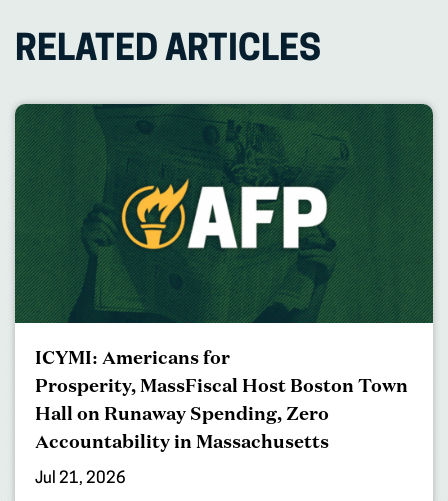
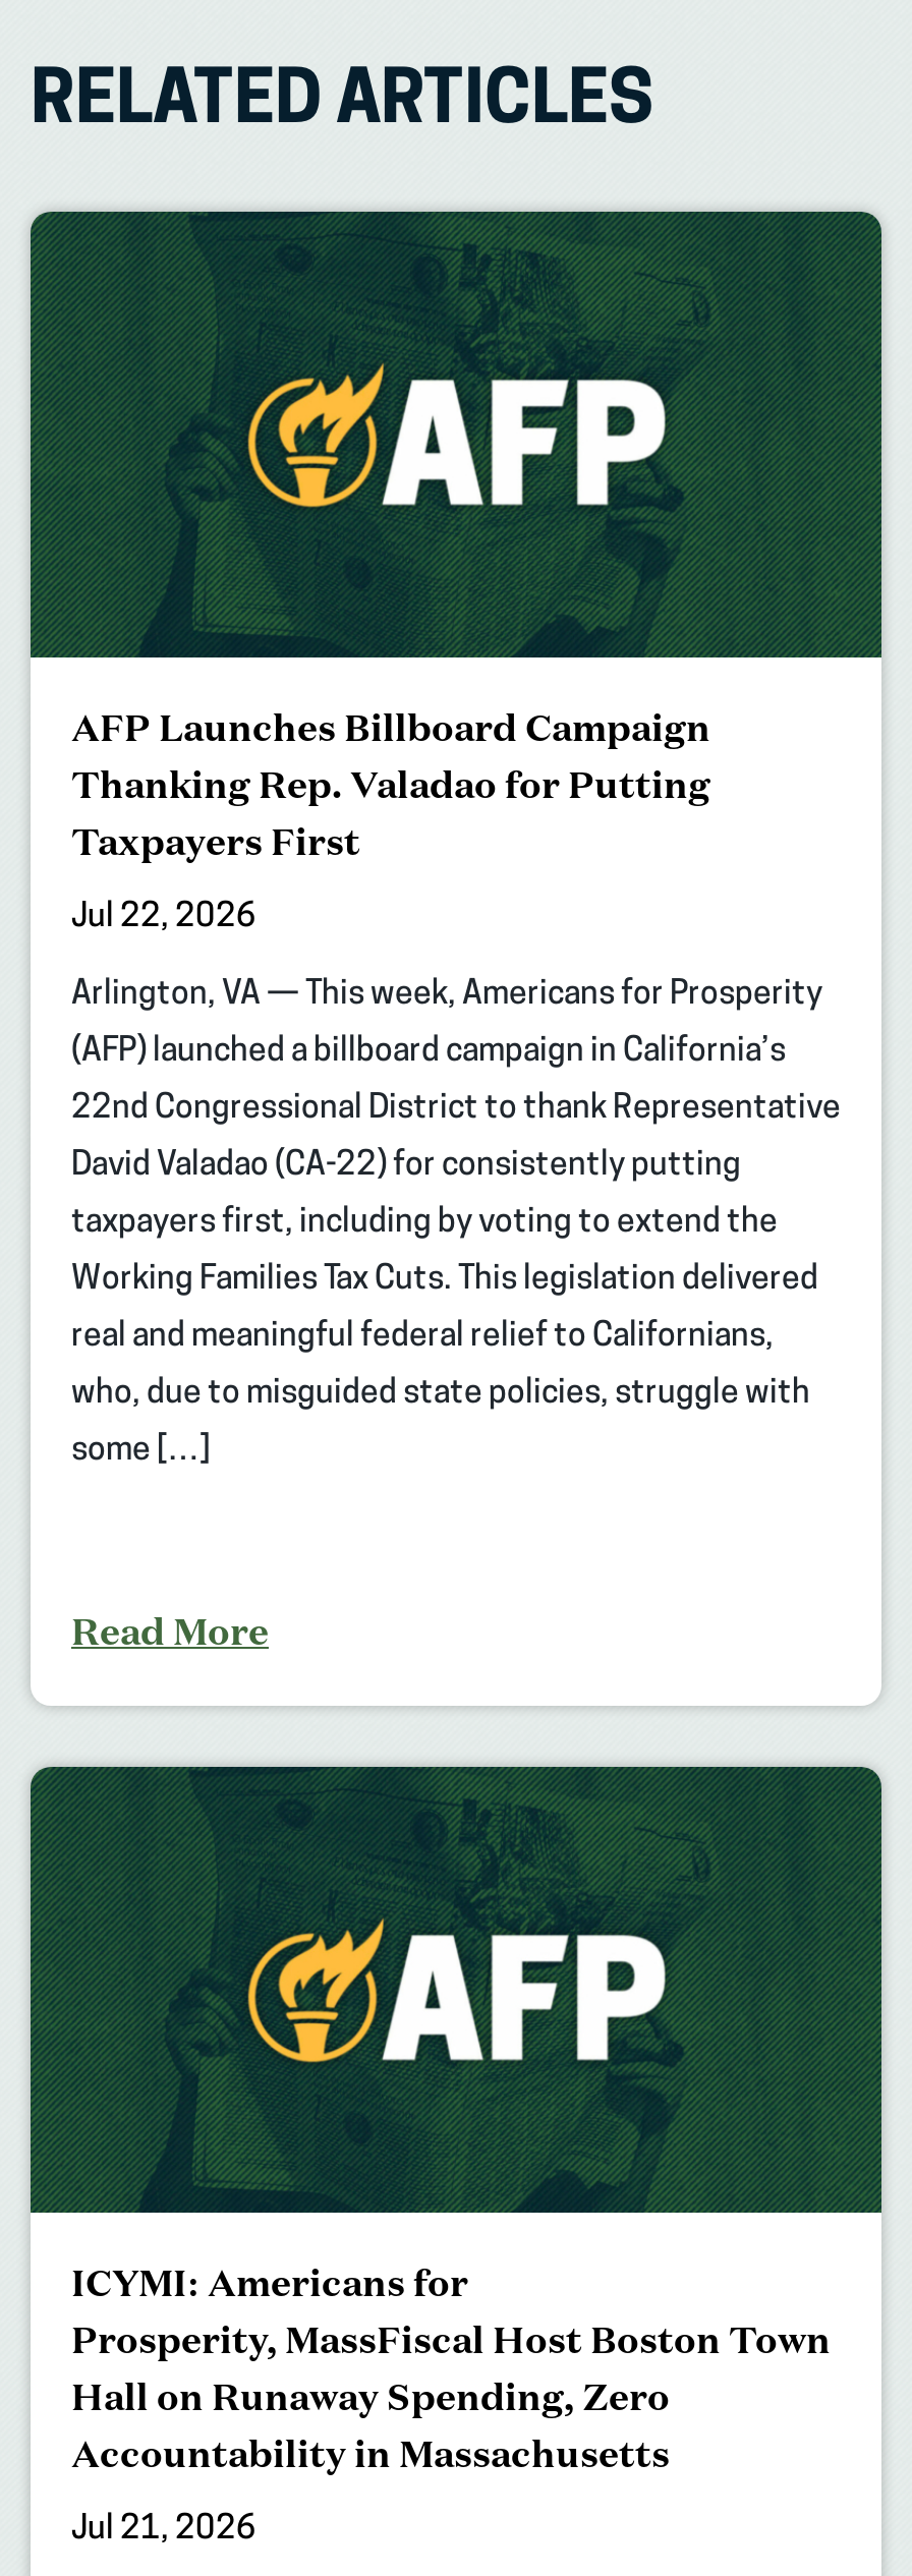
+ AFP Launches Billboard Campaign
+ Thanking Rep. Valadao for Putting
+ Taxpayers First
+ Jul 22, 2026
+ Arlington, VA — This week, Americans for Prosperity
+ (AFP) launched a billboard campaign in California’s
+ 22nd Congressional District to thank Representative
+ David Valadao (CA-22) for consistently putting
+ taxpayers first, including by voting to extend the
+ Working Families Tax Cuts. This legislation delivered
+ real and meaningful federal relief to Californians,
+ who, due to misguided state policies, struggle with
+ some […]

+ Read More
